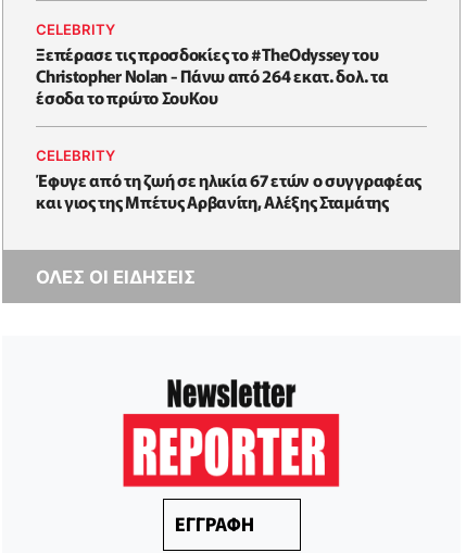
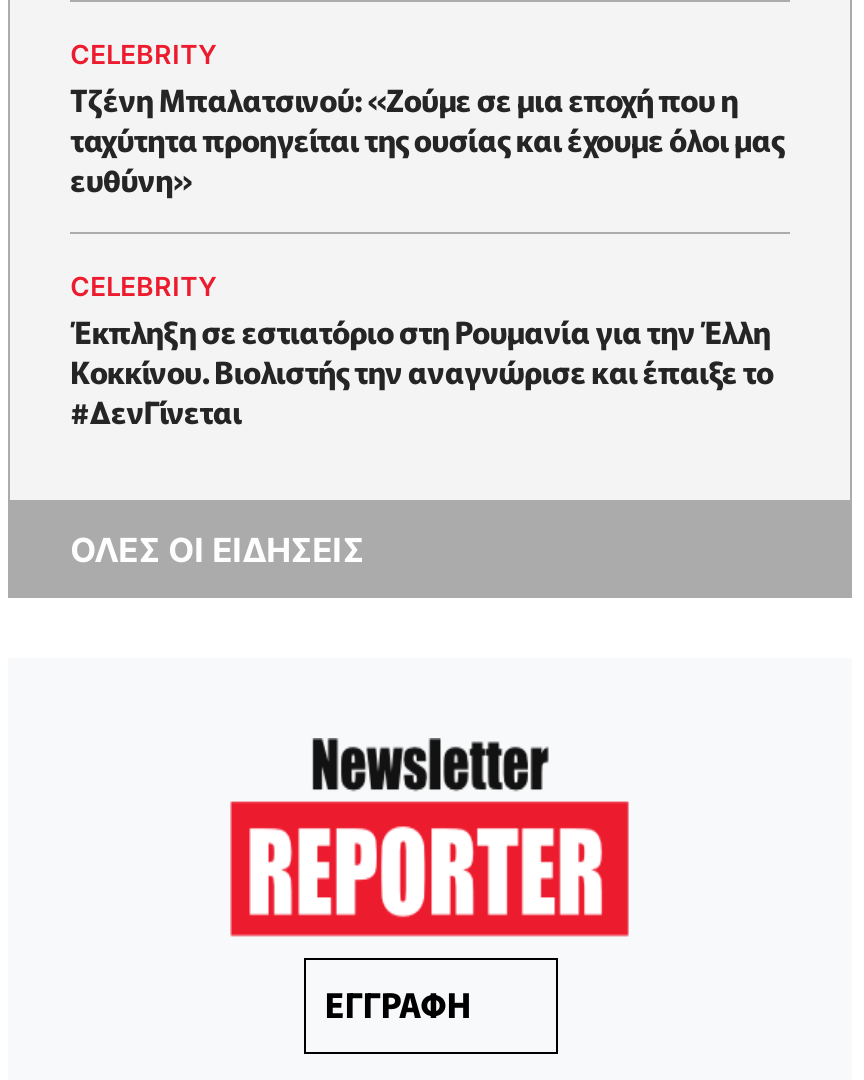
- Ξεπέρασε τις προσδοκίες το #TheOdyssey του
- Christopher Nolan - Πάνω από 264 εκατ. δολ. τα
- έσοδα το πρώτο ΣουΚου
+ Τζένη Μπαλατσινού: «Zούμε σε μια εποχή που η
+ ταχύτητα προηγείται της ουσίας και έχουμε όλοι μας
+ ευθύνη»

- Έφυγε από τη ζωή σε ηλικία 67 ετών ο συγγραφέας
- και γιος της Μπέτυς Αρβανίτη, Αλέξης Σταμάτης
+ Έκπληξη σε εστιατόριο στη Ρουμανία για την Έλλη
+ Κοκκίνου. Βιολιστής την αναγνώρισε και έπαιξε το
+ #ΔενΓίνεται
